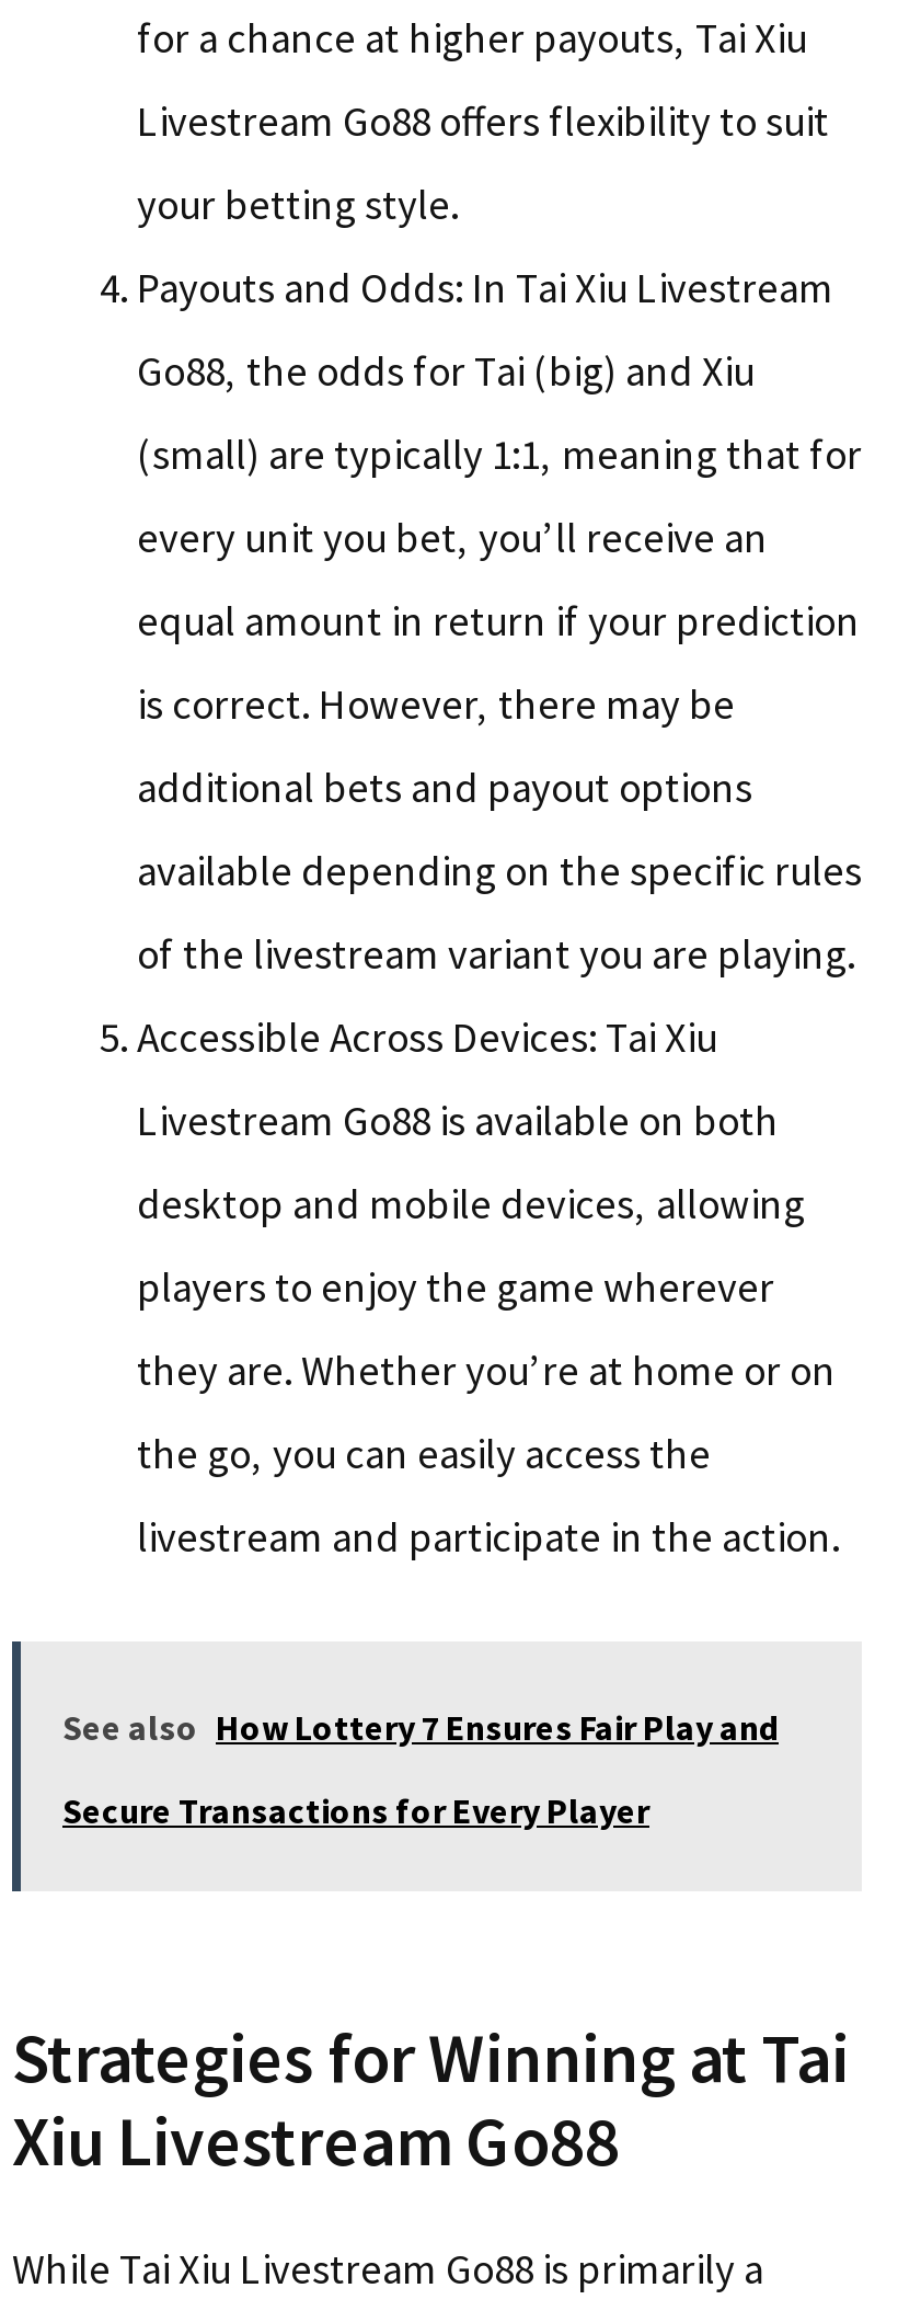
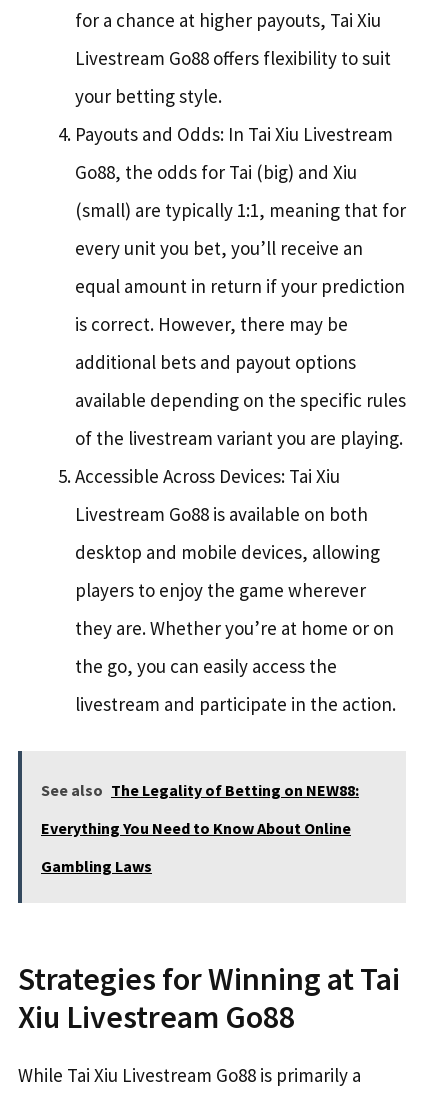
- See also How Lottery 7 Ensures Fair Play and
- Secure Transactions for Every Player
+ See also The Legality of Betting on NEW88:
+ Everything You Need to Know About Online
+ Gambling Laws
